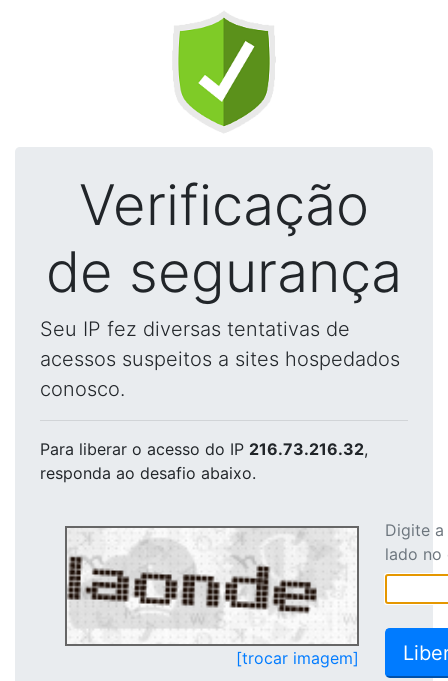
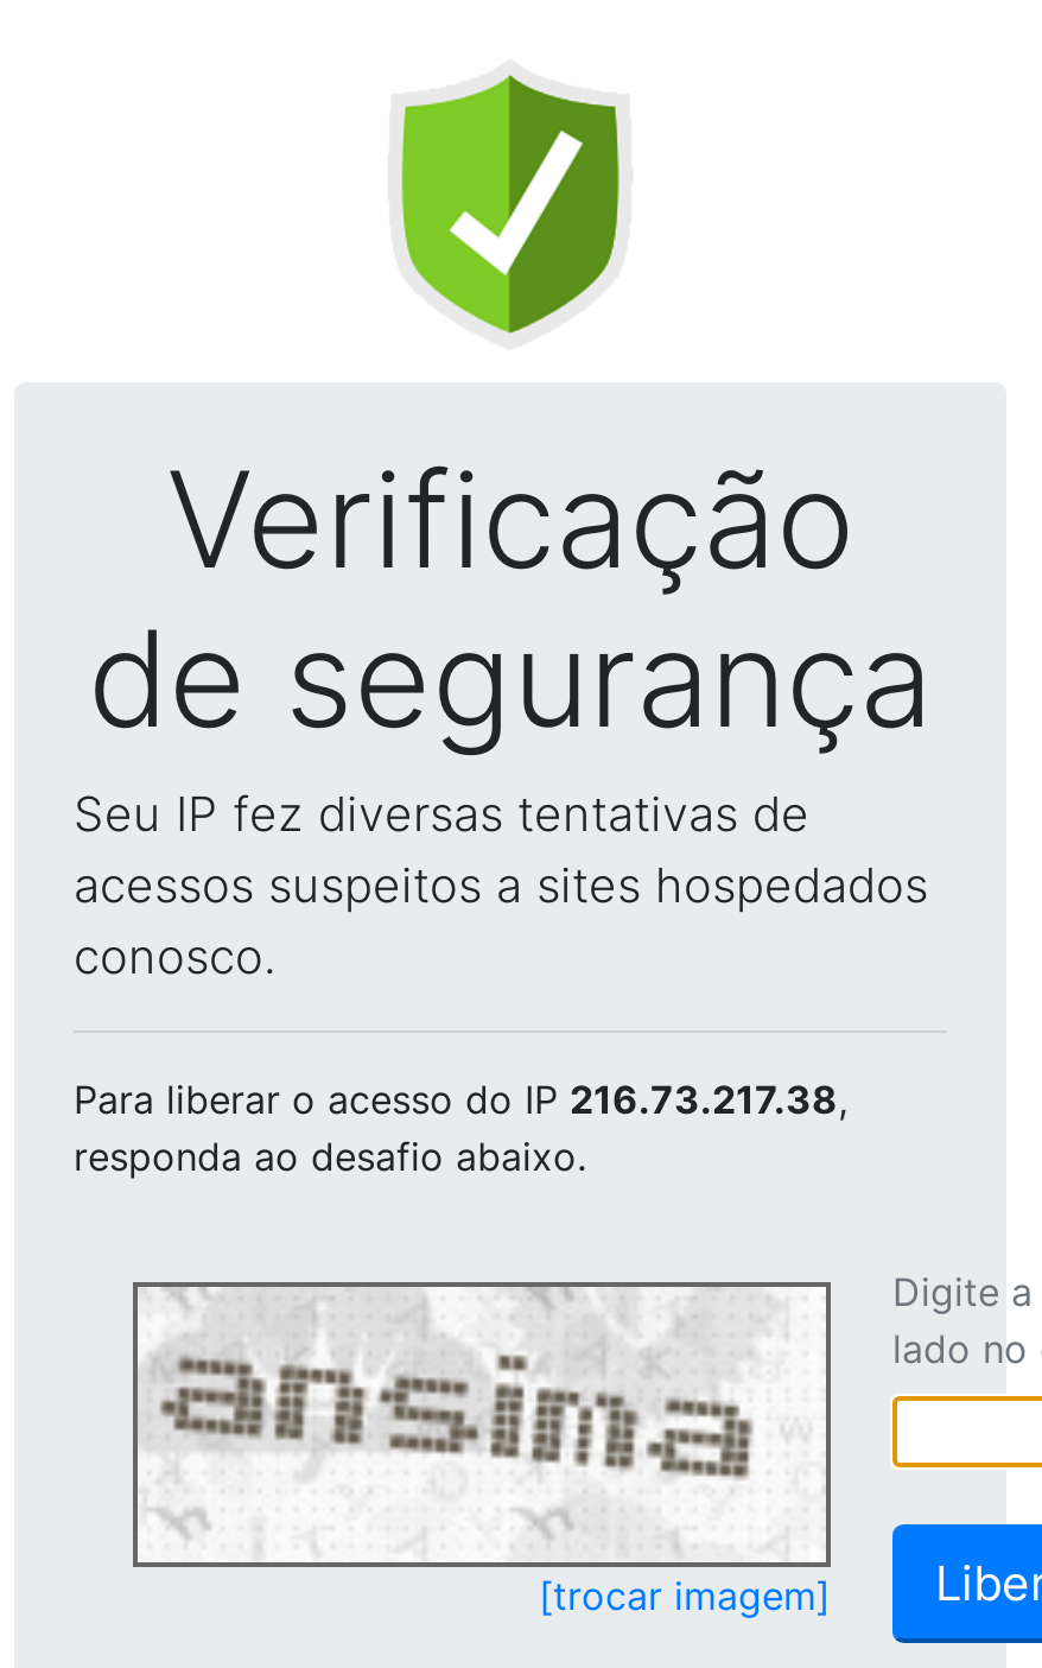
- Para liberar o acesso do IP 216.73.216.32,
+ Para liberar o acesso do IP 216.73.217.38,

- [image]
+ [image]
